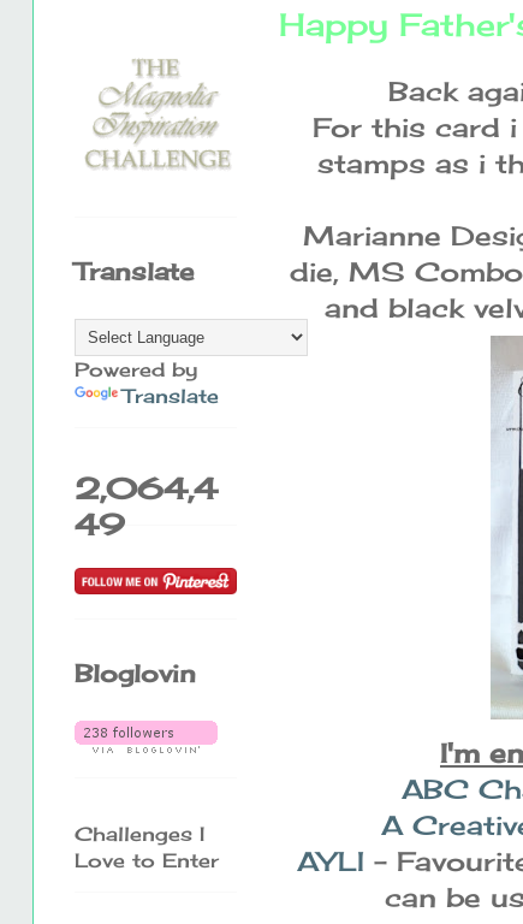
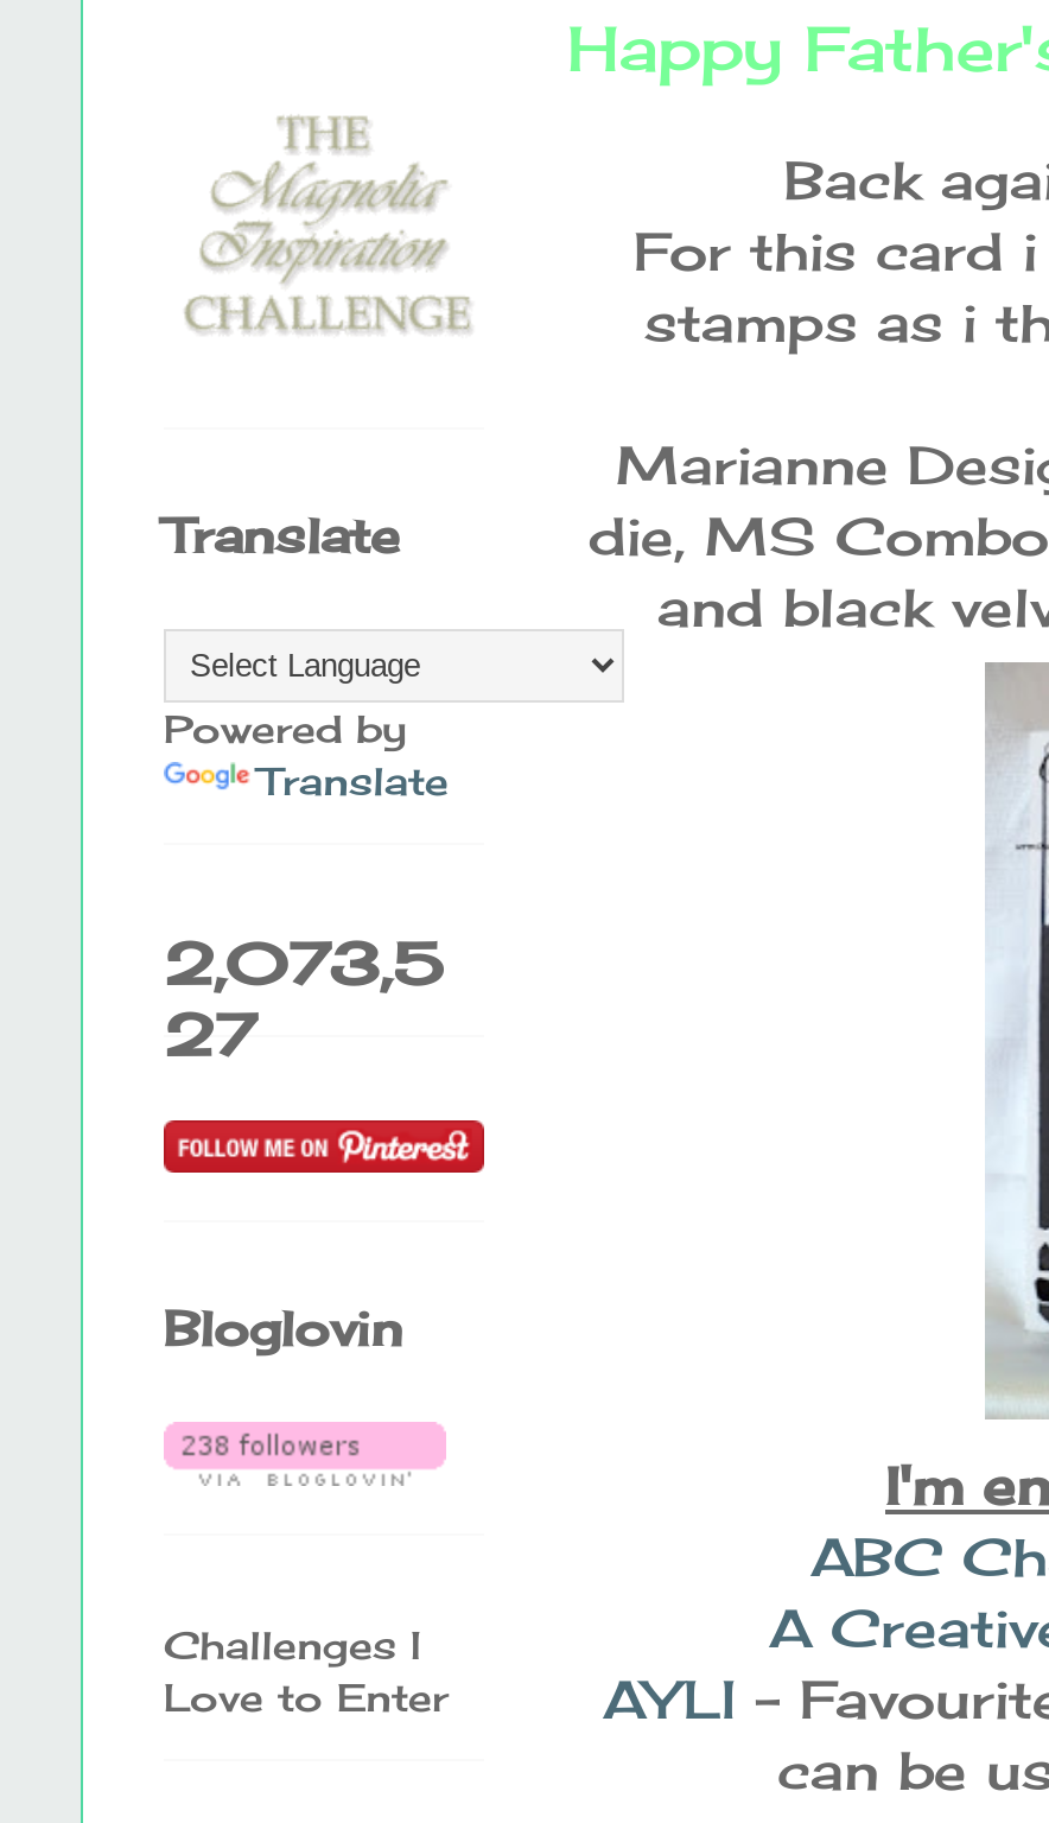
- 2,064,4
+ 2,073,5

- 49
+ 27
